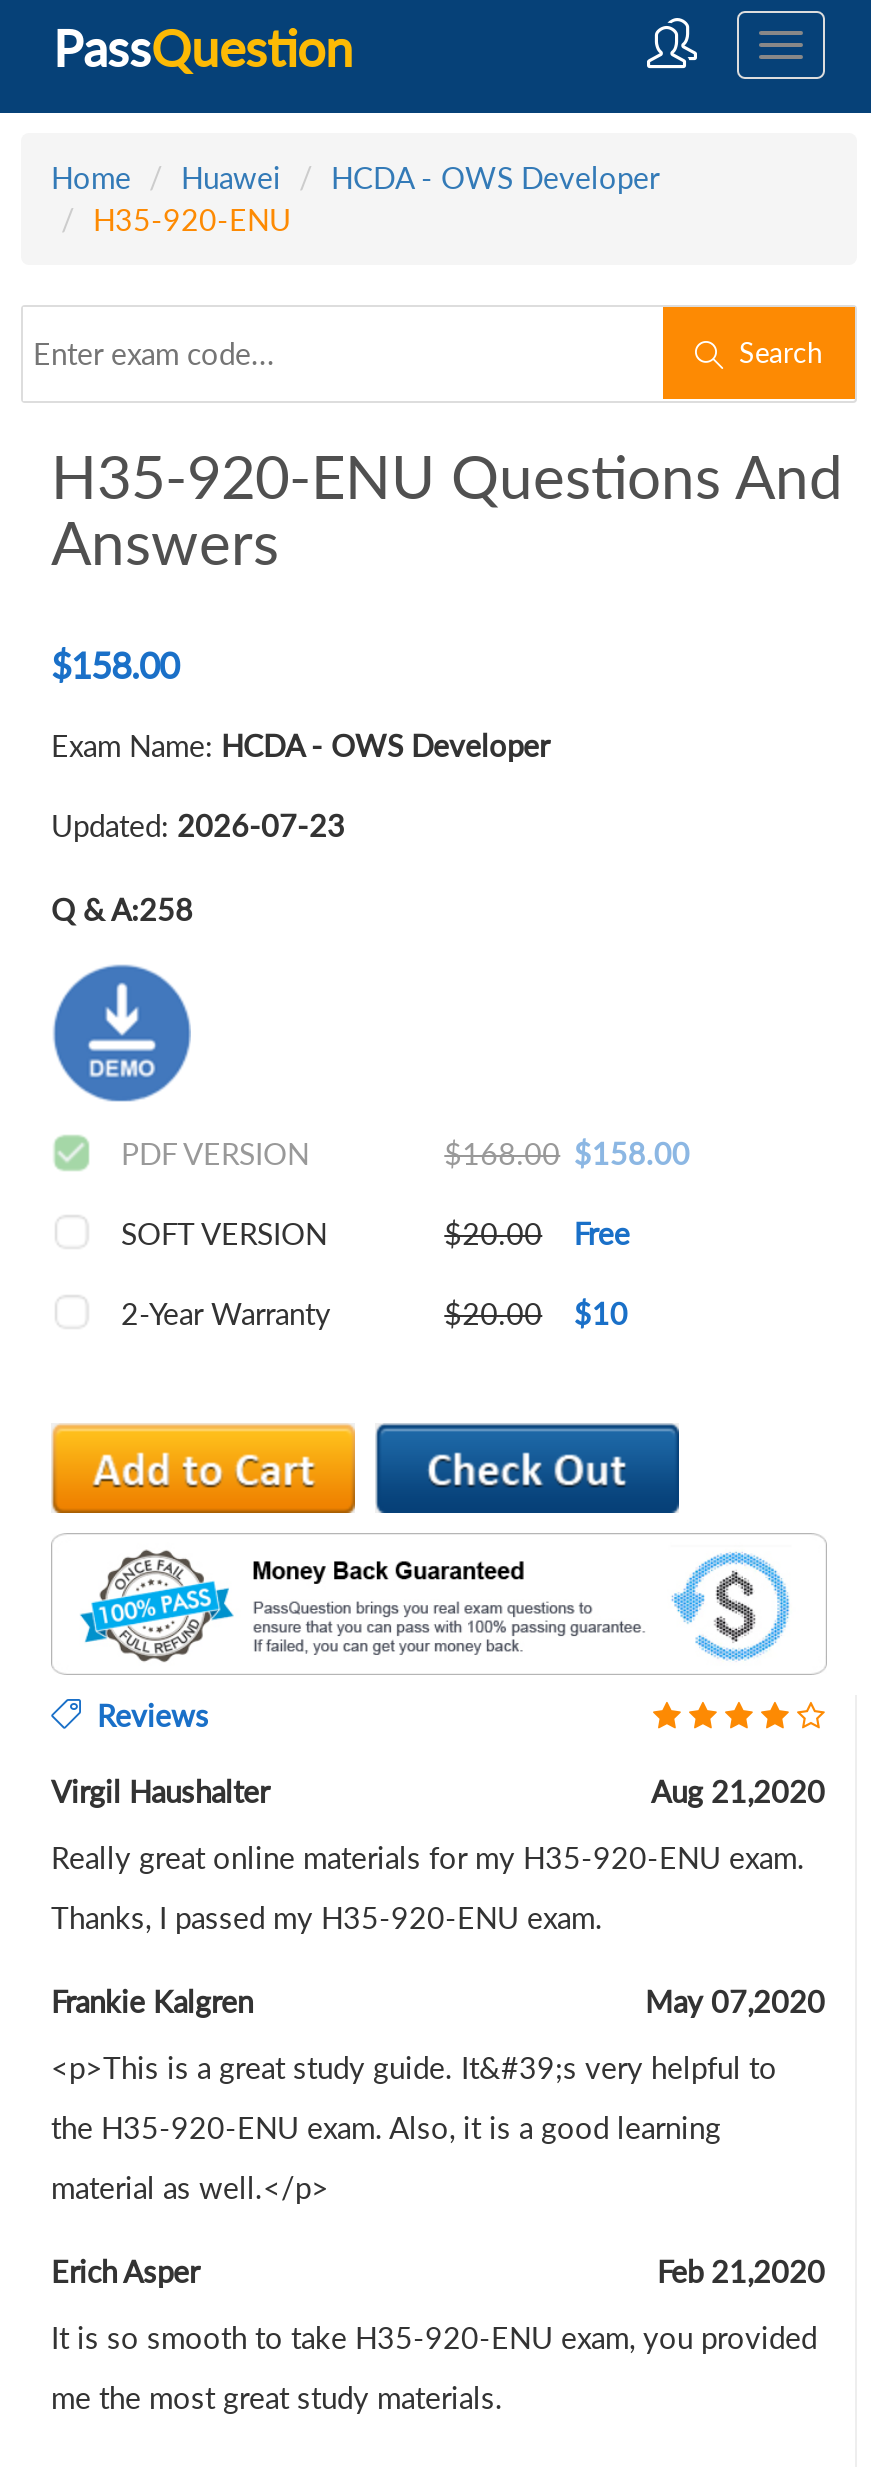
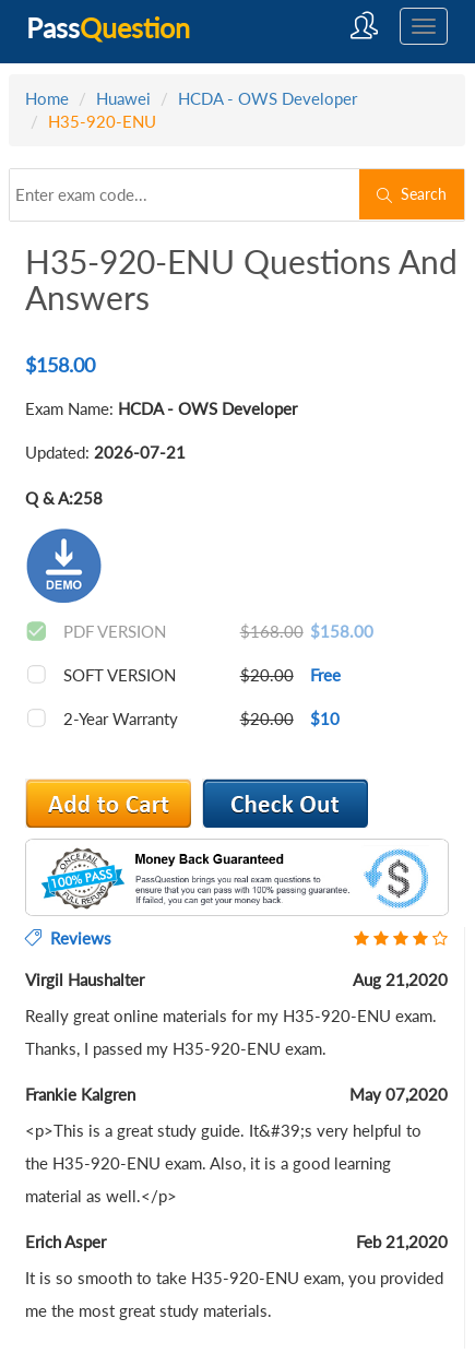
- Updated: 2026-07-23
+ Updated: 2026-07-21
